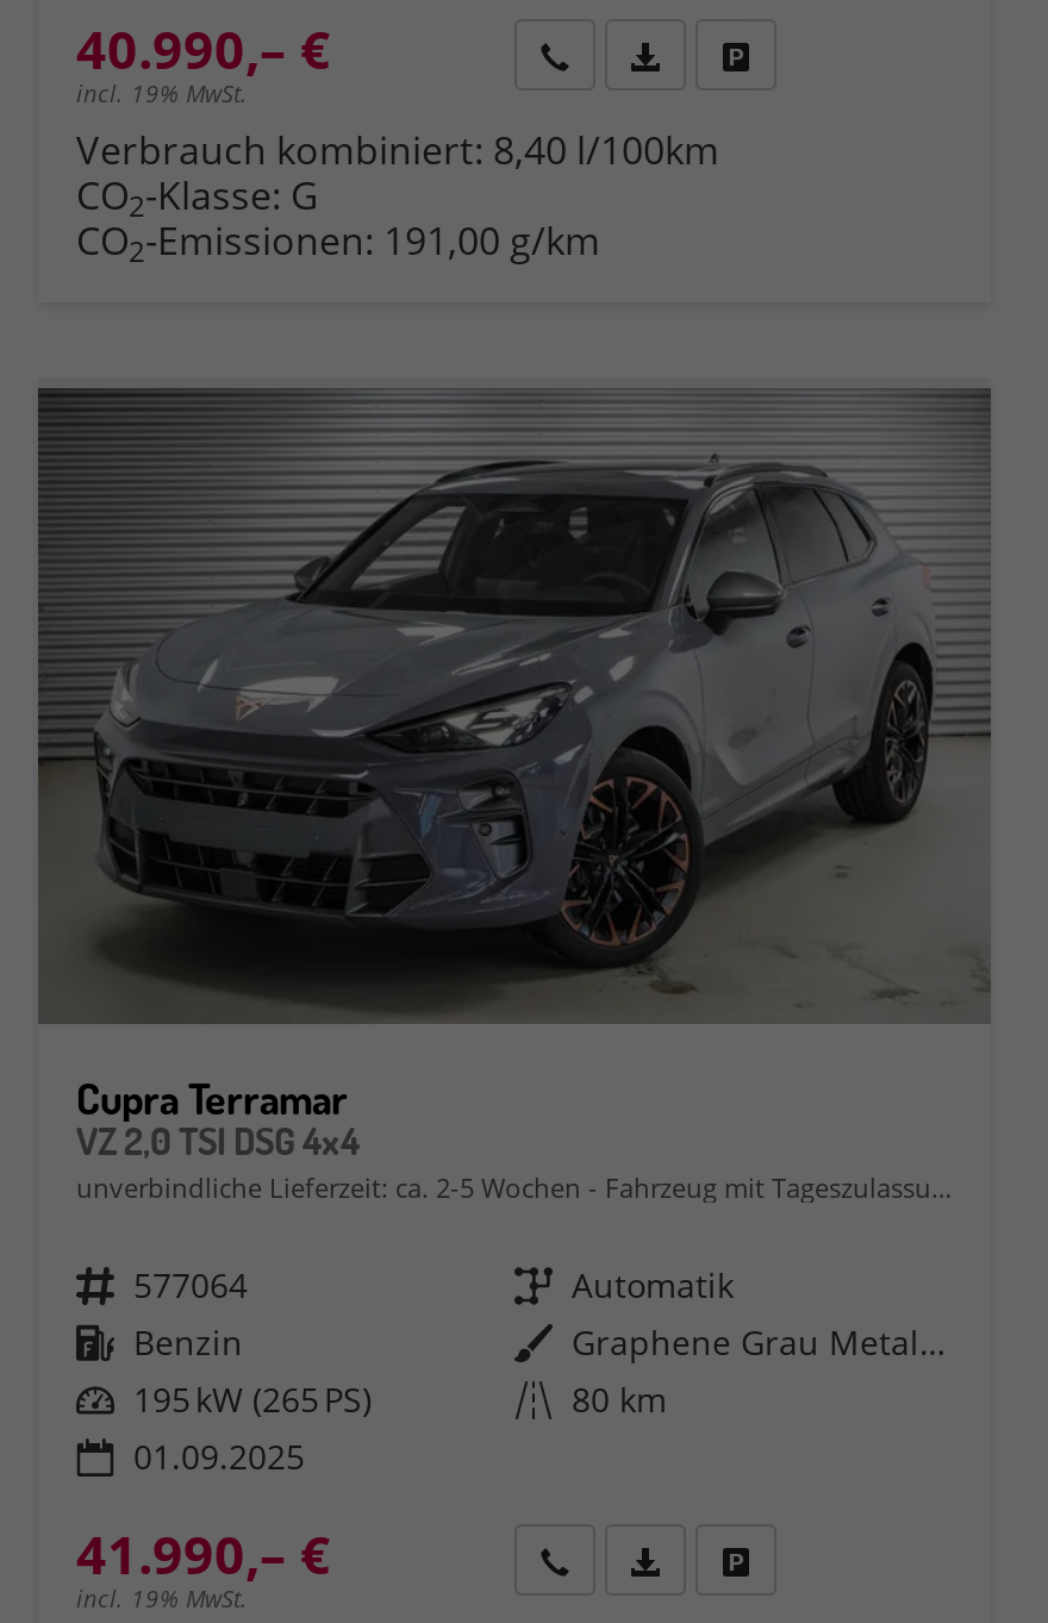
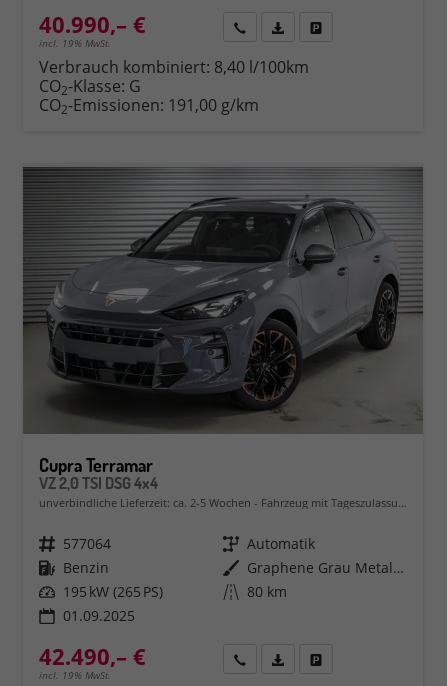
- 41.990,– €
+ 42.490,– €
